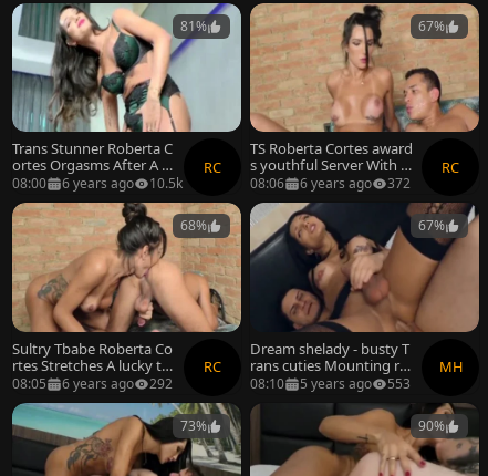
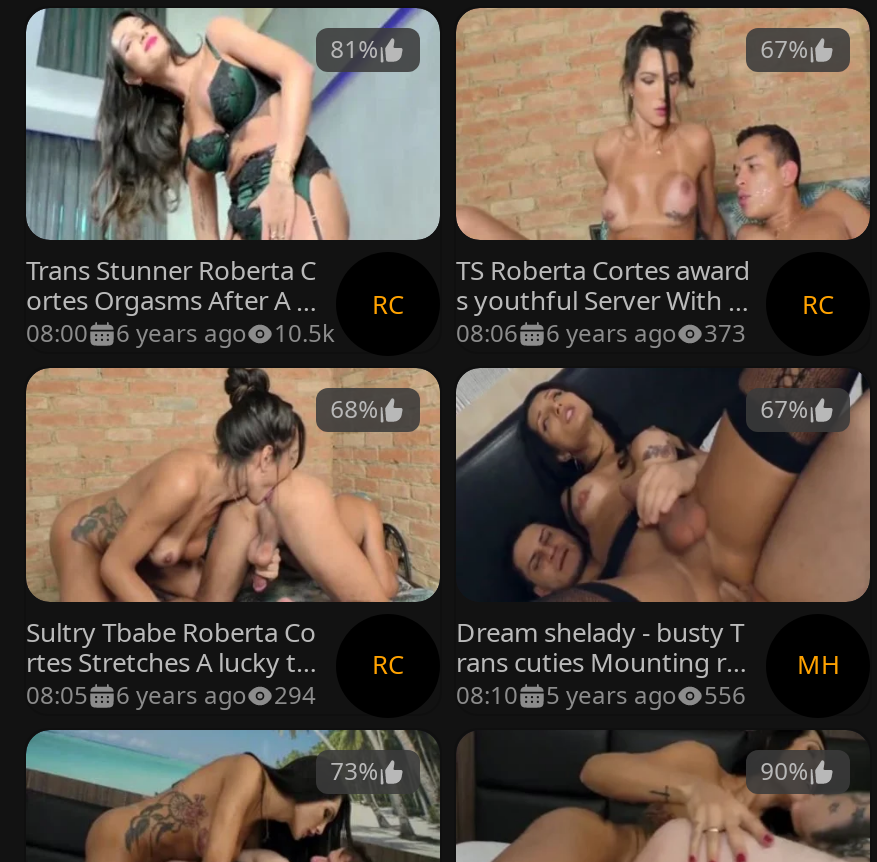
- 372
+ 373

- 292
+ 294

- 553
+ 556
